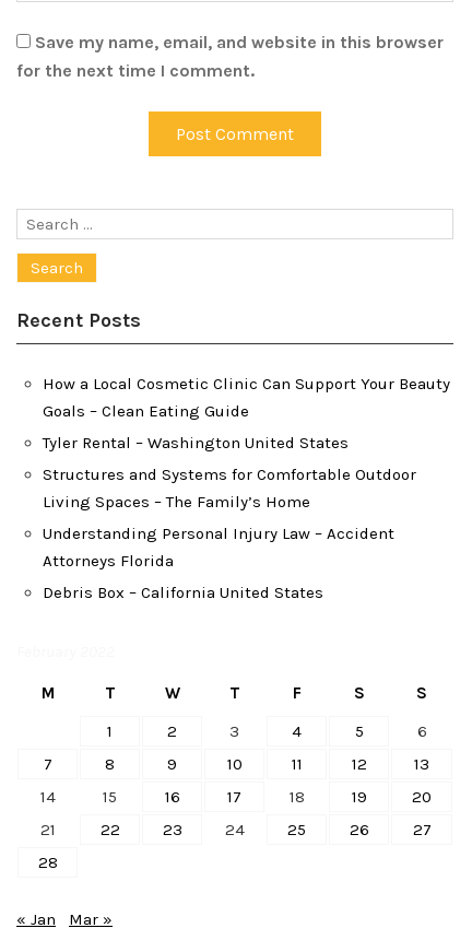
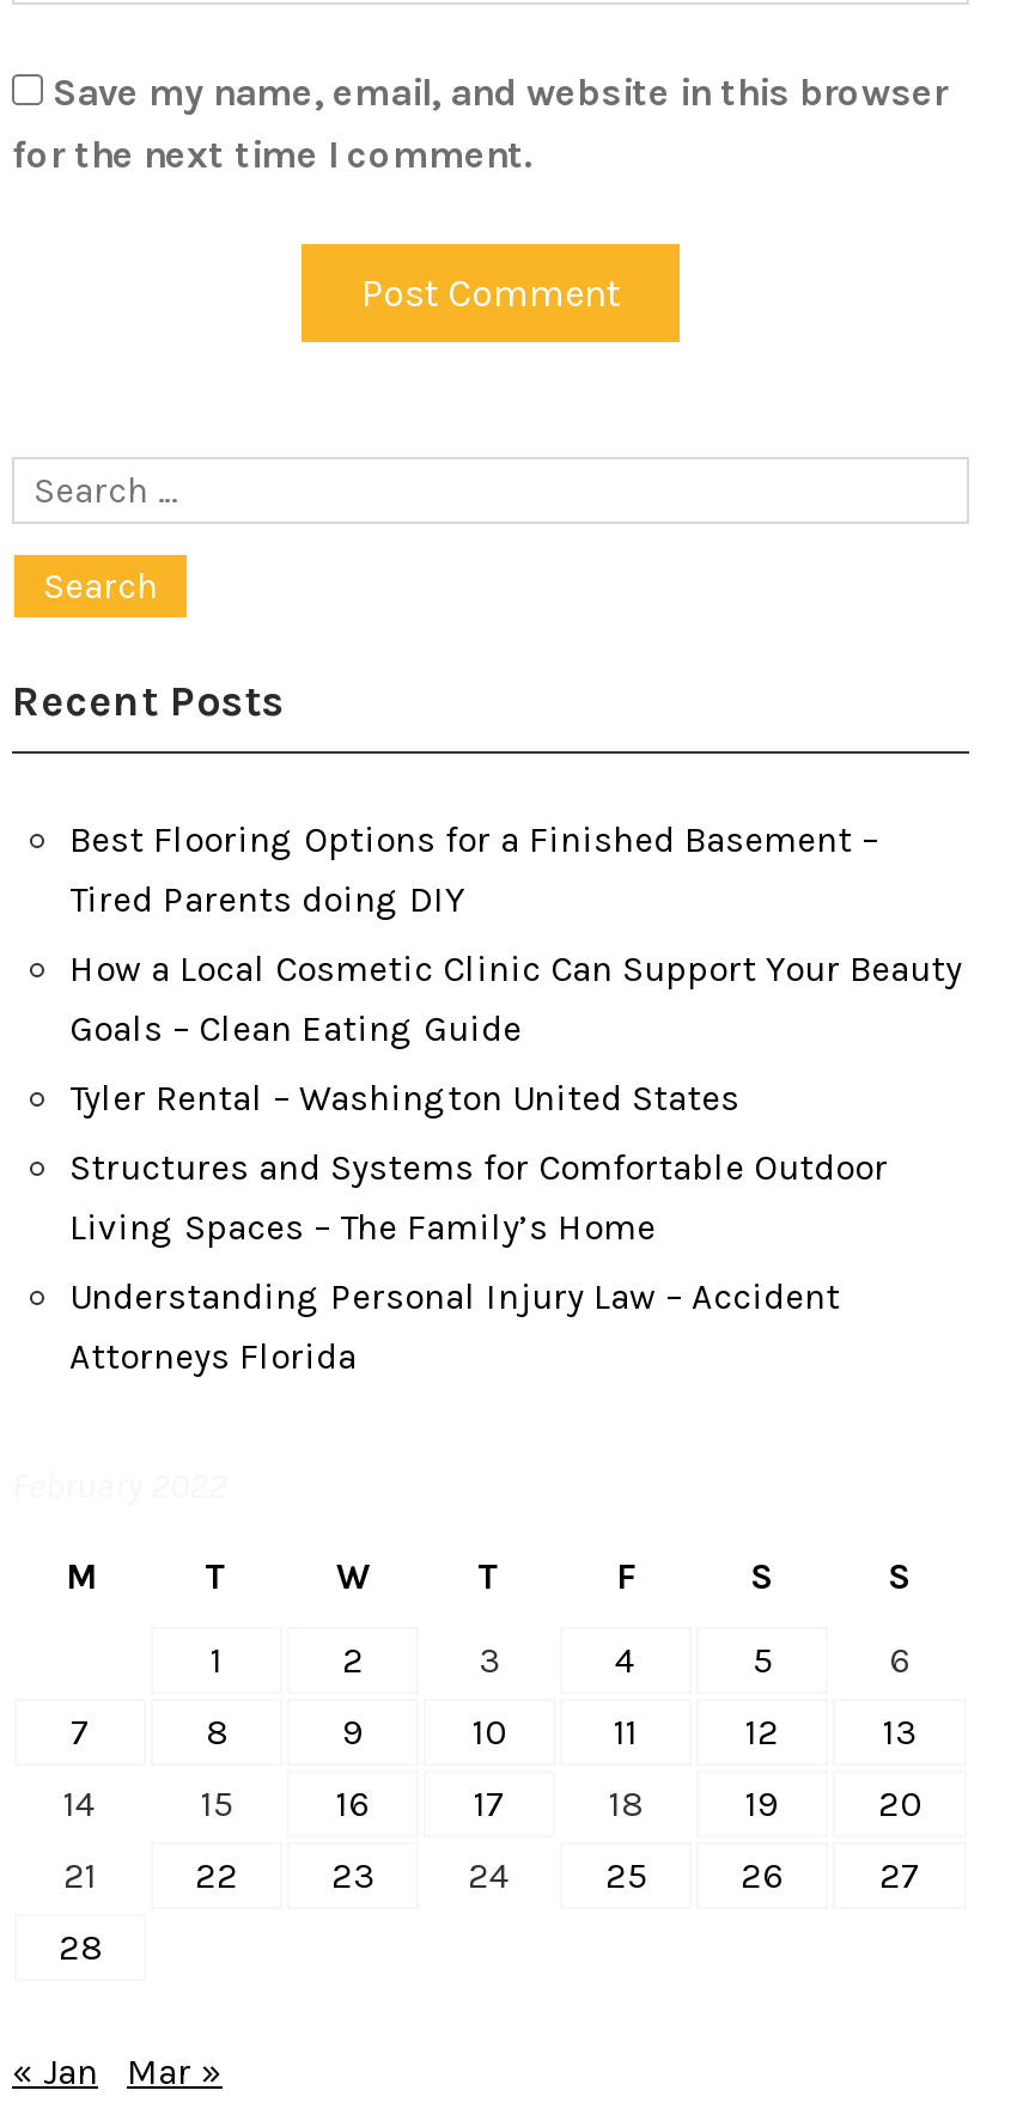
+ Best Flooring Options for a Finished Basement –
+ Tired Parents doing DIY

moved down: How a Local Cosmetic Clinic Can Support Your Beauty | Goals – Clean Eating Guide | Tyler Rental – Washington United States | Structures and Systems for Comfortable Outdoor | Living Spaces – The Family’s Home | Understanding Personal Injury Law – Accident | Attorneys Florida

- Debris Box – California United States
